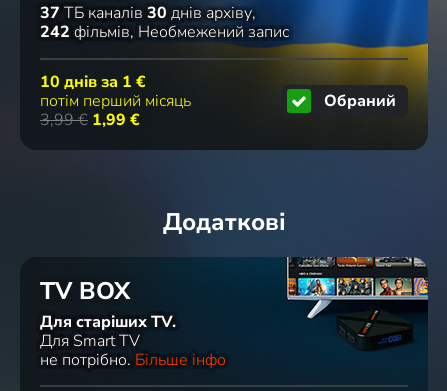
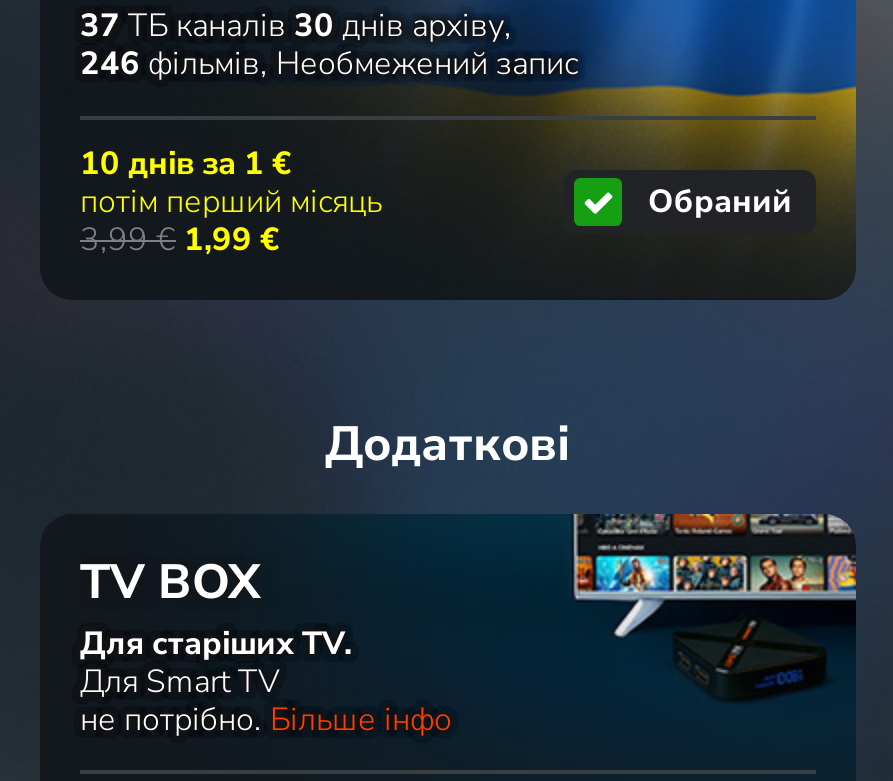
- 242 фільмів Необмежений запис
+ 246 фільмів Необмежений запис
